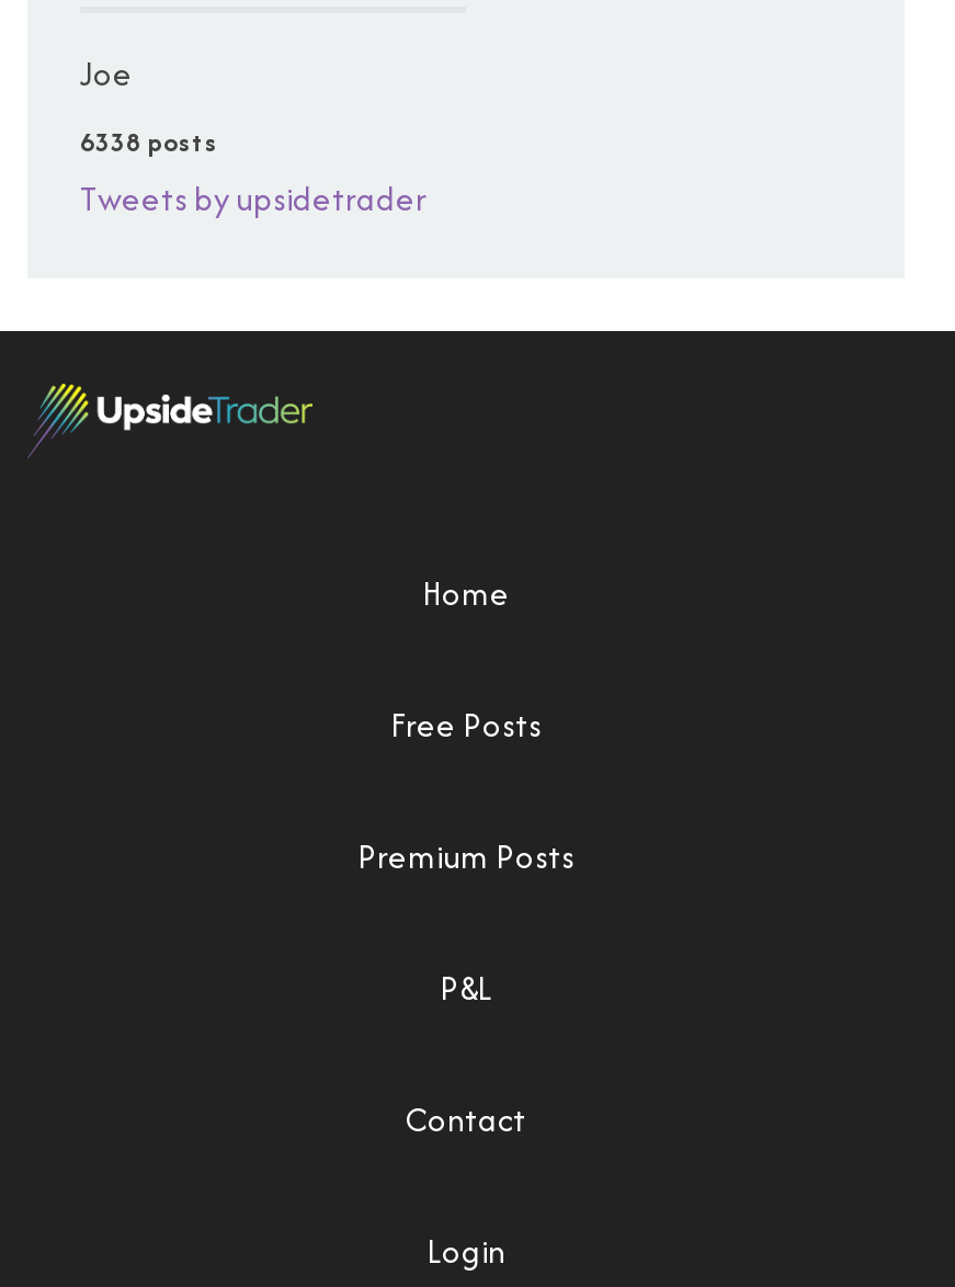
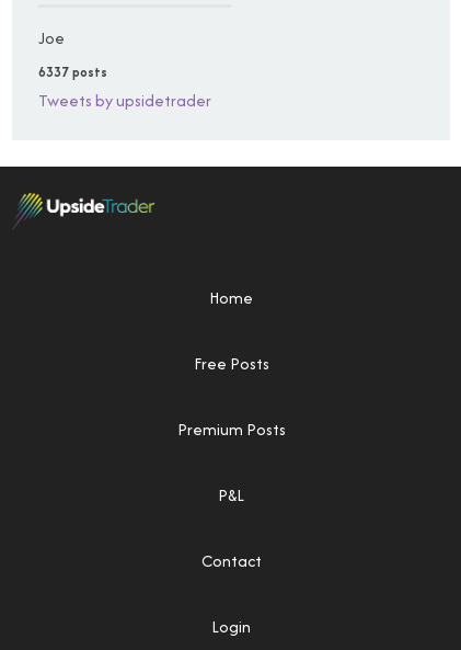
- 6338 posts
+ 6337 posts
